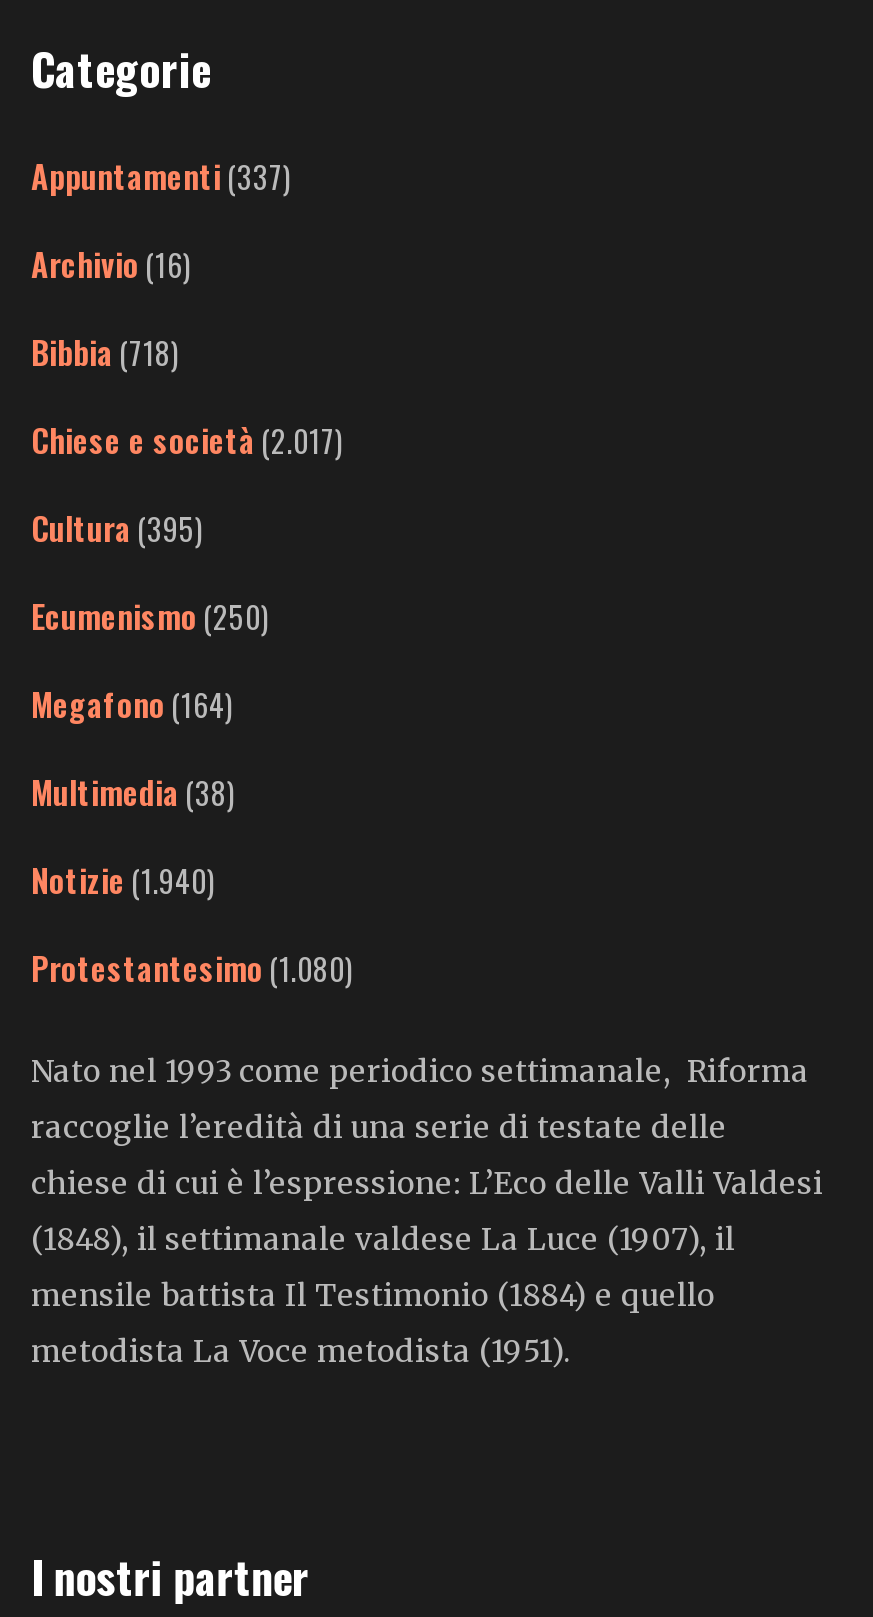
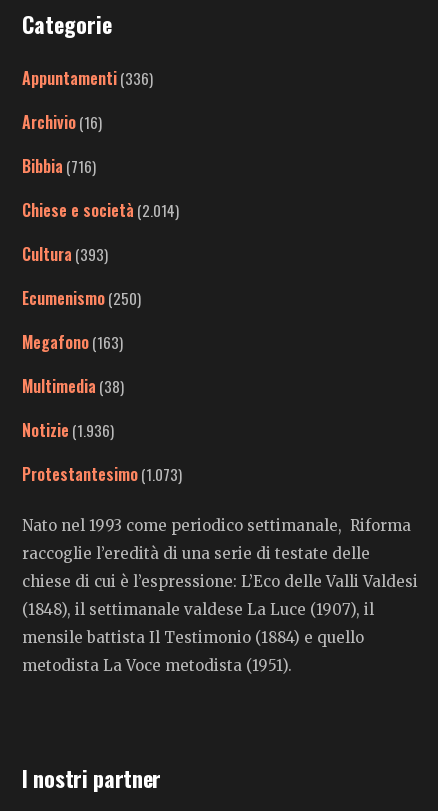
- Appuntamenti (337)
+ Appuntamenti (336)

- Bibbia (718)
+ Bibbia (716)

- Chiese e società (2.017)
+ Chiese e società (2.014)

- Cultura (395)
+ Cultura (393)

- Megafono (164)
+ Megafono (163)

- Notizie (1.940)
+ Notizie (1.936)

- Protestantesimo (1.080)
+ Protestantesimo (1.073)
